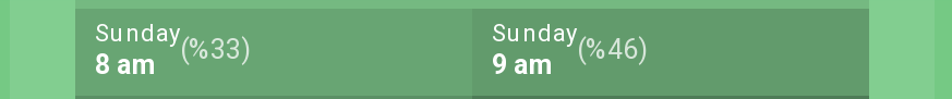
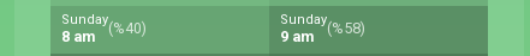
- Sunday 8 am (%33)
+ Sunday 8 am (%40)

- Sunday 9 am (%46)
+ Sunday 9 am (%58)
